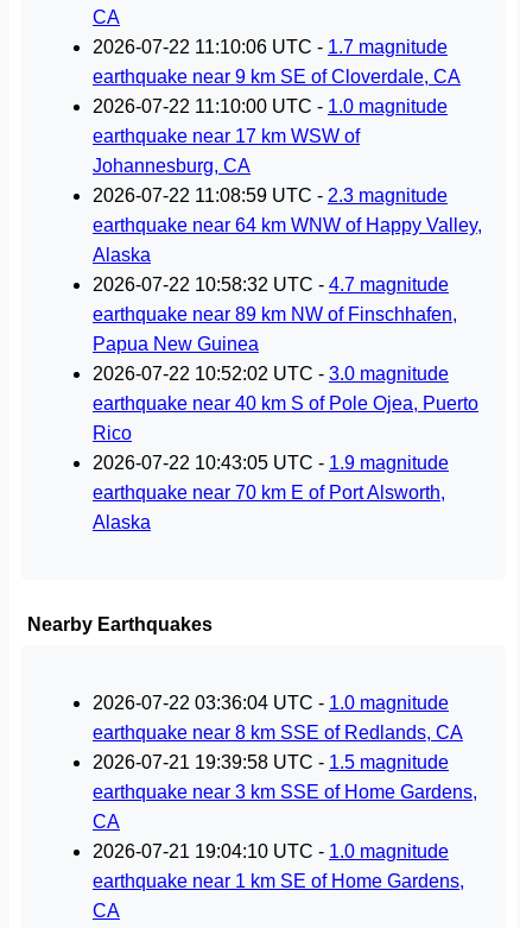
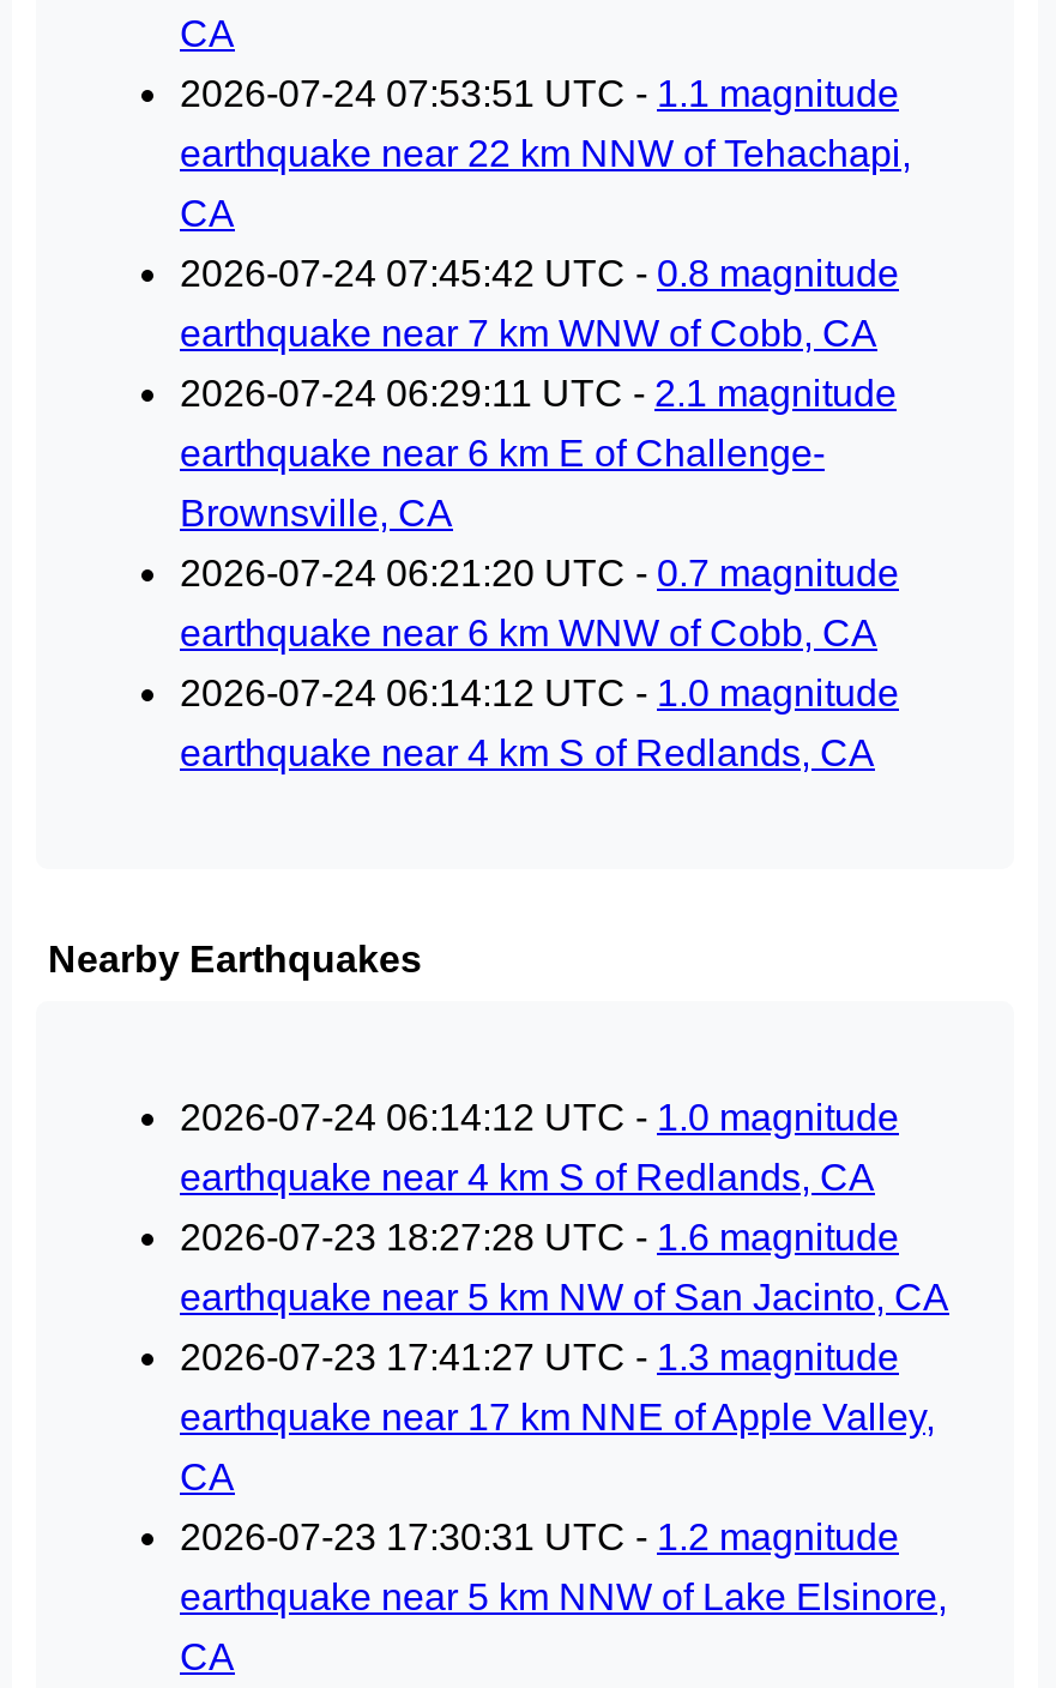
- 2026-07-22 11:10:06 UTC - 1.7 magnitude
- earthquake near 9 km SE of Cloverdale, CA
- 2026-07-22 11:10:00 UTC - 1.0 magnitude
- earthquake near 17 km WSW of
- Johannesburg, CA
- 2026-07-22 11:08:59 UTC - 2.3 magnitude
- earthquake near 64 km WNW of Happy Valley,
- Alaska
- 2026-07-22 10:58:32 UTC - 4.7 magnitude
- earthquake near 89 km NW of Finschhafen,
- Papua New Guinea
- 2026-07-22 10:52:02 UTC - 3.0 magnitude
- earthquake near 40 km S of Pole Ojea, Puerto
- Rico
- 2026-07-22 10:43:05 UTC - 1.9 magnitude
- earthquake near 70 km E of Port Alsworth,
- Alaska
+ 2026-07-24 07:53:51 UTC - 1.1 magnitude
+ earthquake near 22 km NNW of Tehachapi,
+ CA
+ 2026-07-24 07:45:42 UTC - 0.8 magnitude
+ earthquake near 7 km WNW of Cobb, CA
+ 2026-07-24 06:29:11 UTC - 2.1 magnitude
+ earthquake near 6 km E of Challenge-
+ Brownsville, CA
+ 2026-07-24 06:21:20 UTC - 0.7 magnitude
+ earthquake near 6 km WNW of Cobb, CA
+ 2026-07-24 06:14:12 UTC - 1.0 magnitude
+ earthquake near 4 km S of Redlands, CA

moved up: Nearby Earthquakes

- 2026-07-22 03:36:04 UTC - 1.0 magnitude
- earthquake near 8 km SSE of Redlands, CA
- 2026-07-21 19:39:58 UTC - 1.5 magnitude
- earthquake near 3 km SSE of Home Gardens,
+ 2026-07-24 06:14:12 UTC - 1.0 magnitude
+ earthquake near 4 km S of Redlands, CA
+ 2026-07-23 18:27:28 UTC - 1.6 magnitude
+ earthquake near 5 km NW of San Jacinto, CA
+ 2026-07-23 17:41:27 UTC - 1.3 magnitude
+ earthquake near 17 km NNE of Apple Valley,

- 2026-07-21 19:04:10 UTC - 1.0 magnitude
+ 2026-07-23 17:30:31 UTC - 1.2 magnitude

- earthquake near 1 km SE of Home Gardens,
+ earthquake near 5 km NNW of Lake Elsinore,
